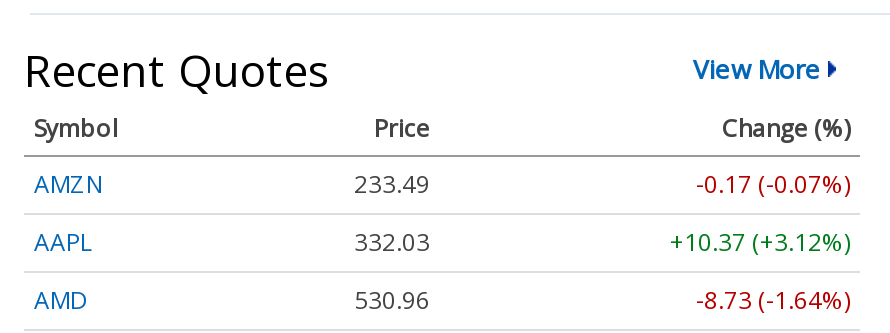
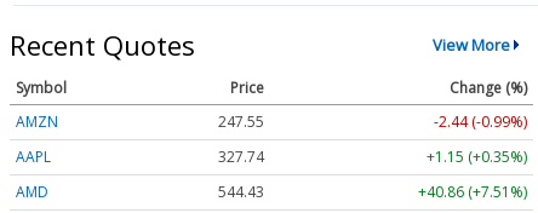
- 233.49
+ 247.55

- -0.17 (-0.07%)
+ -2.44 (-0.99%)

- 332.03
+ 327.74

- +10.37 (+3.12%)
+ +1.15 (+0.35%)

- 530.96
+ 544.43

- -8.73 (-1.64%)
+ +40.86 (+7.51%)
